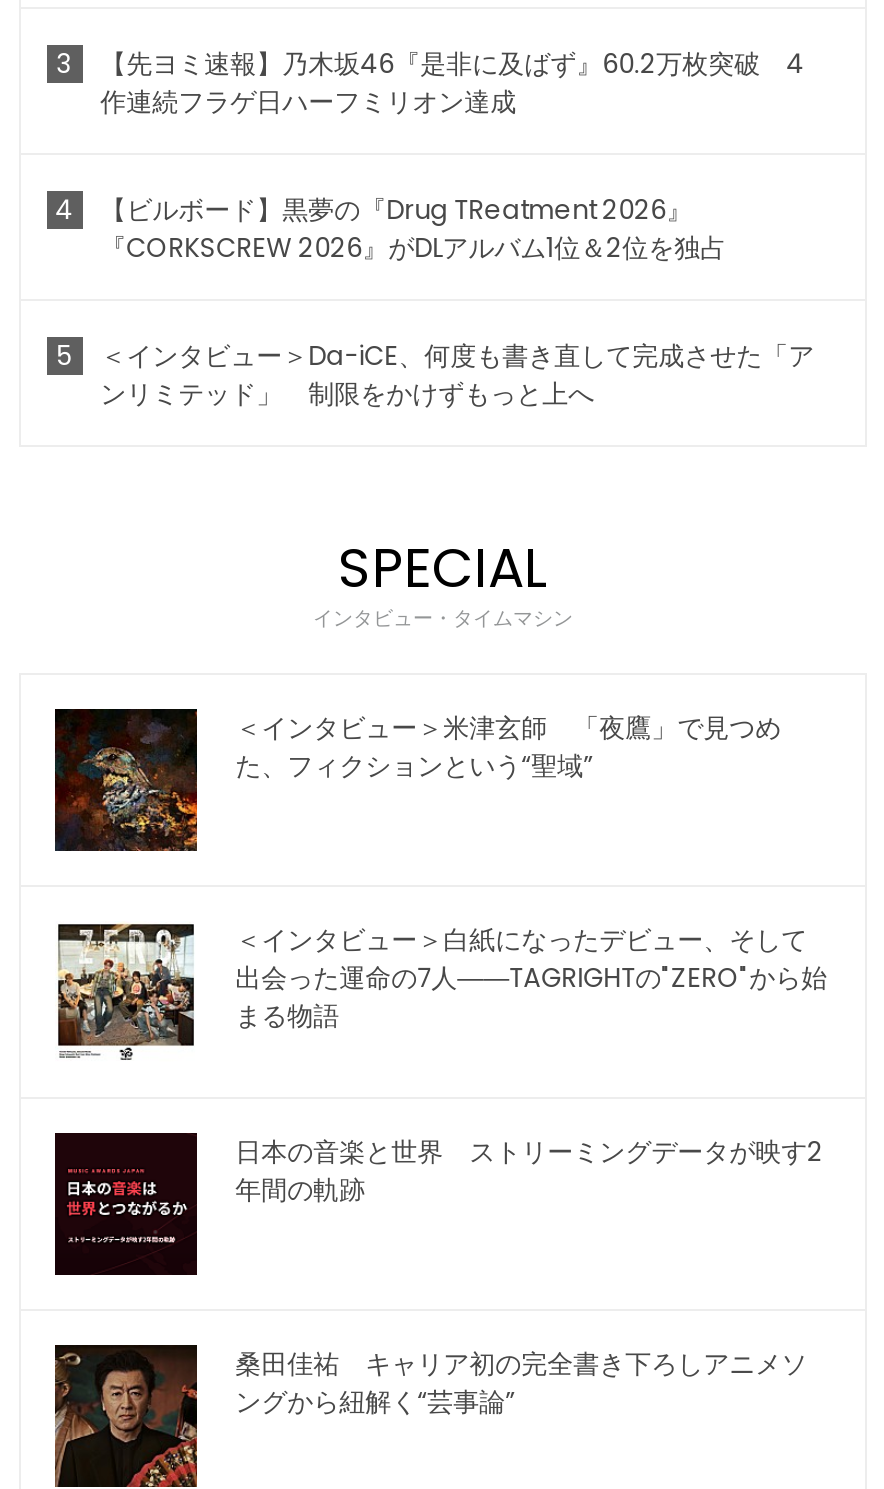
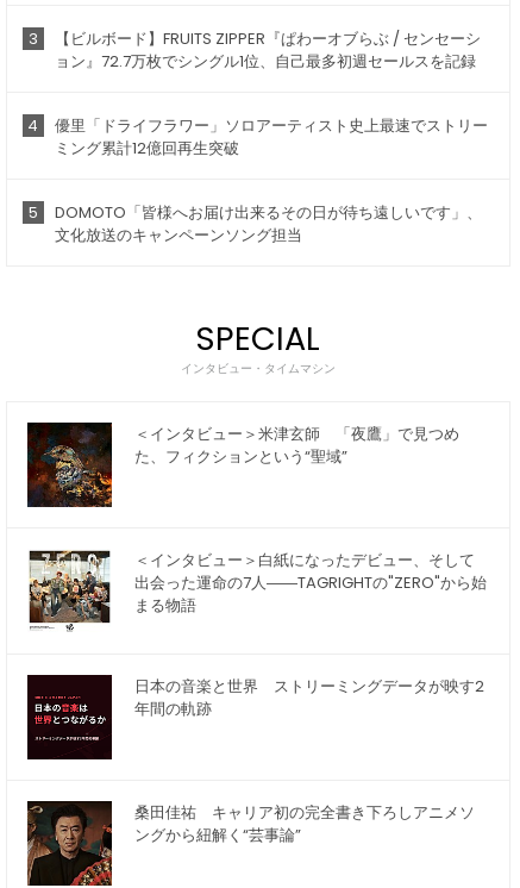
- 【先ヨミ速報】乃木坂46『是非に及ばず』60.2万枚突破 4
- 作連続フラゲ日ハーフミリオン達成
+ 【ビルボード】FRUITS ZIPPER『ぱわーオブらぶ / センセーシ
+ ョン』72.7万枚でシングル1位、自己最多初週セールスを記録

- 【ビルボード】黒夢の『Drug TReatment 2026』
- 『CORKSCREW 2026』がDLアルバム1位＆2位を独占
+ 優里「ドライフラワー」ソロアーティスト史上最速でストリー
+ ミング累計12億回再生突破

- ＜インタビュー＞Da-iCE、何度も書き直して完成させた「ア
- ンリミテッド」 制限をかけずもっと上へ
+ DOMOTO「皆様へお届け出来るその日が待ち遠しいです」、
+ 文化放送のキャンペーンソング担当
